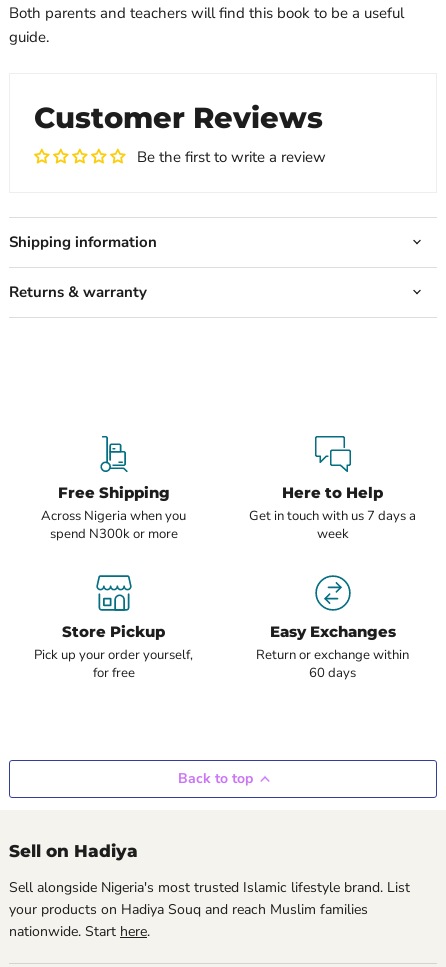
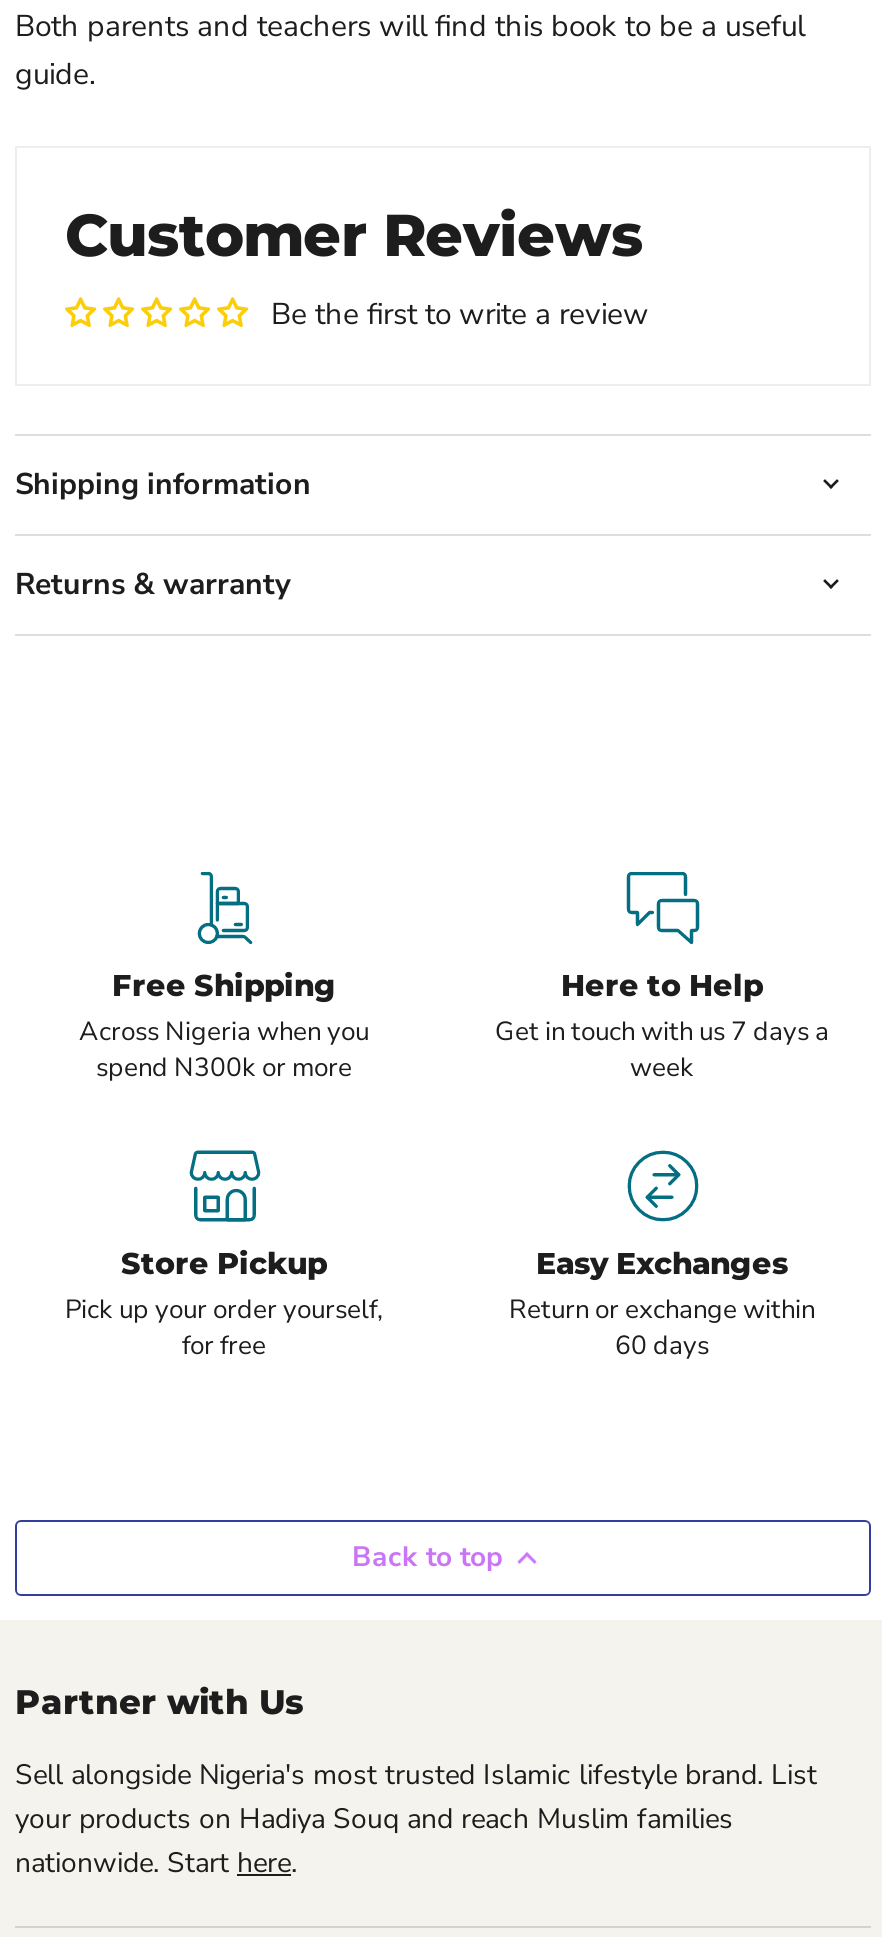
- Sell on Hadiya
+ Partner with Us
